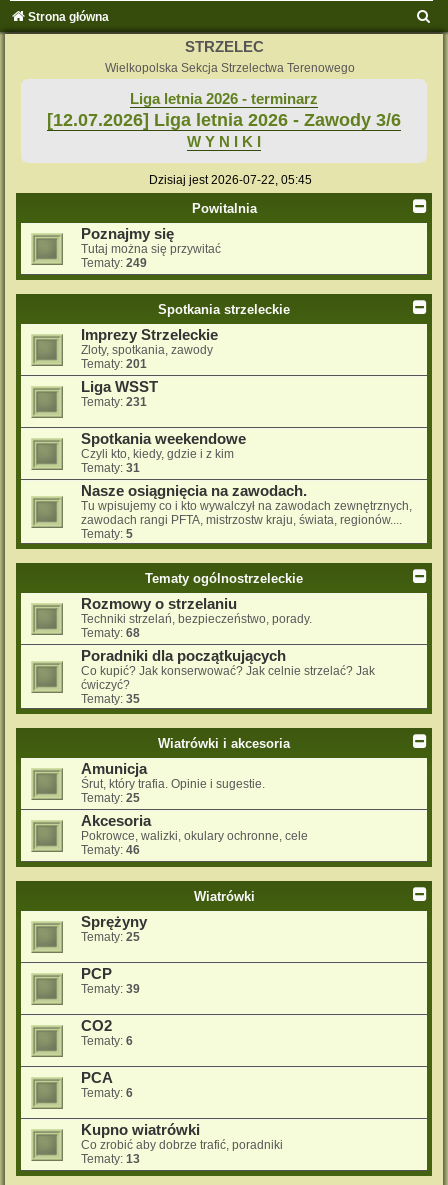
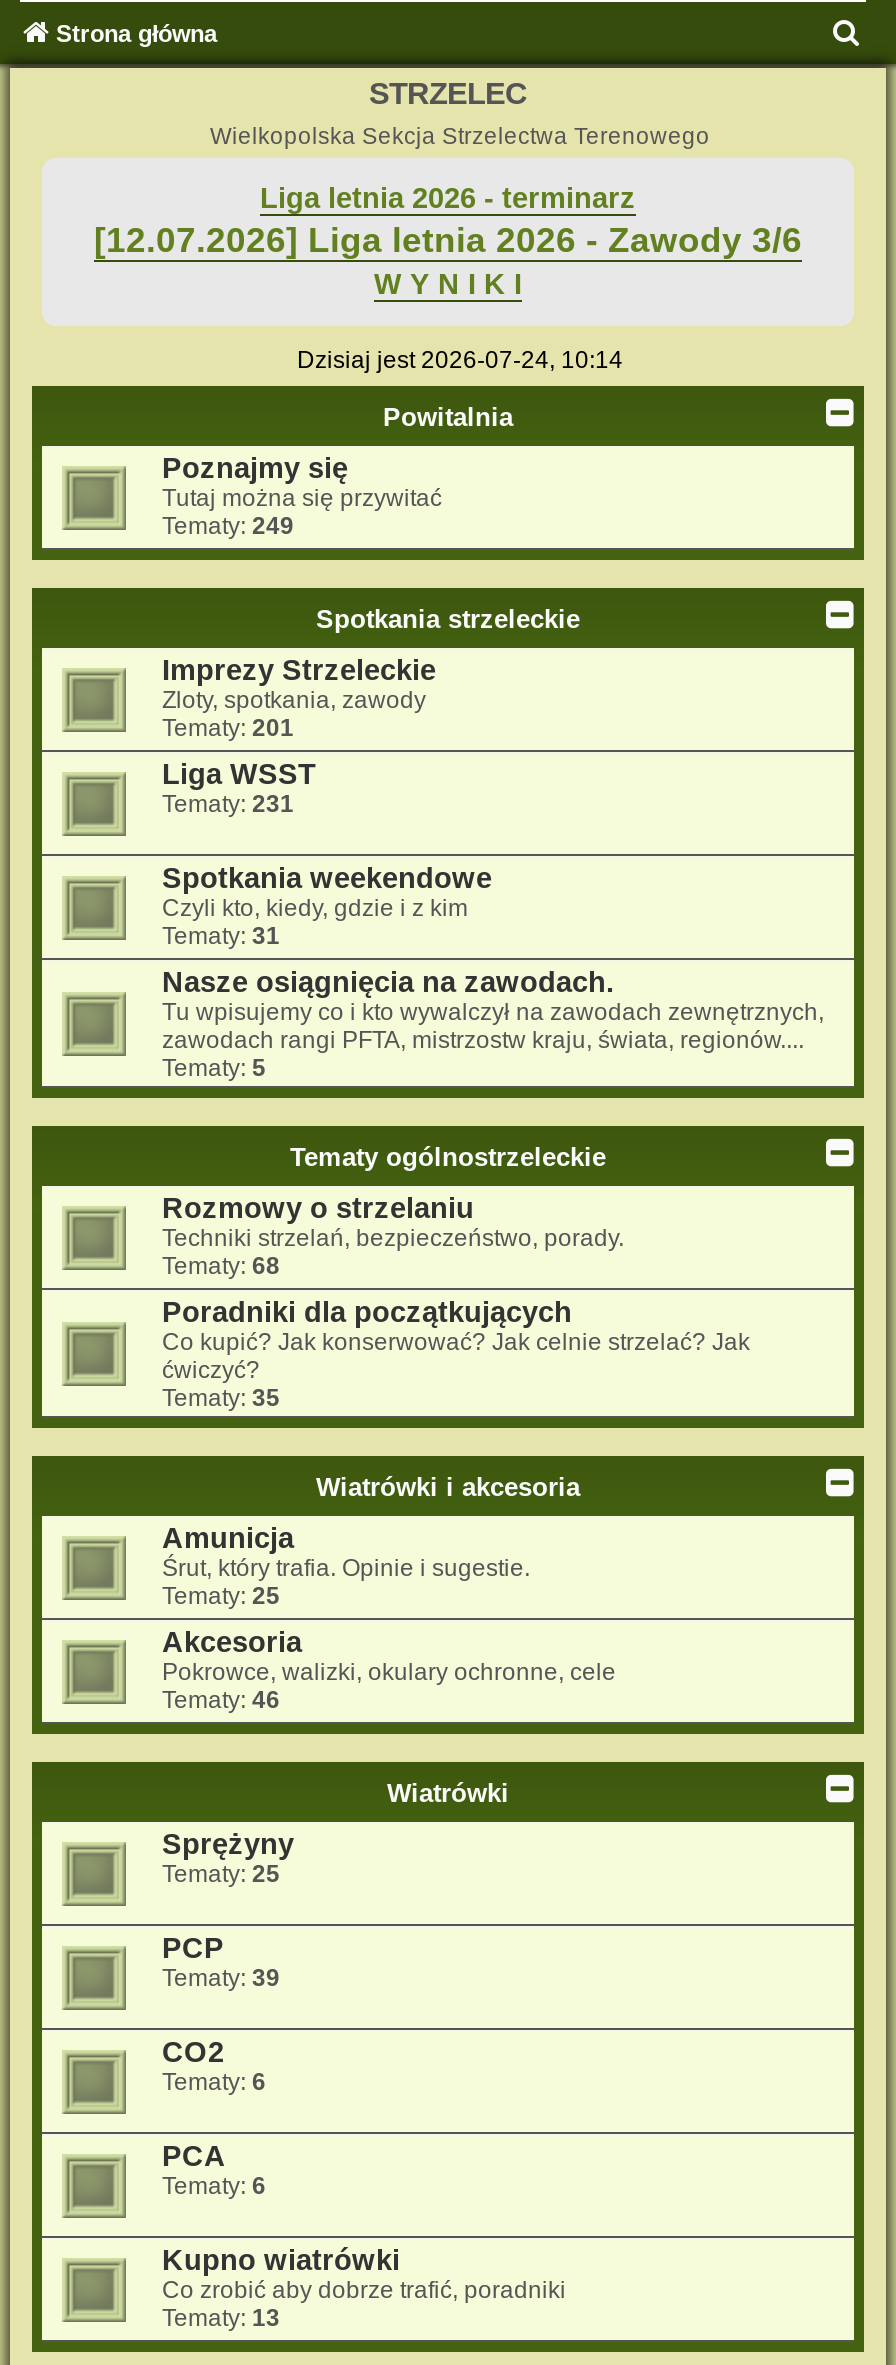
- Dzisiaj jest 2026-07-22, 05:45
+ Dzisiaj jest 2026-07-24, 10:14
